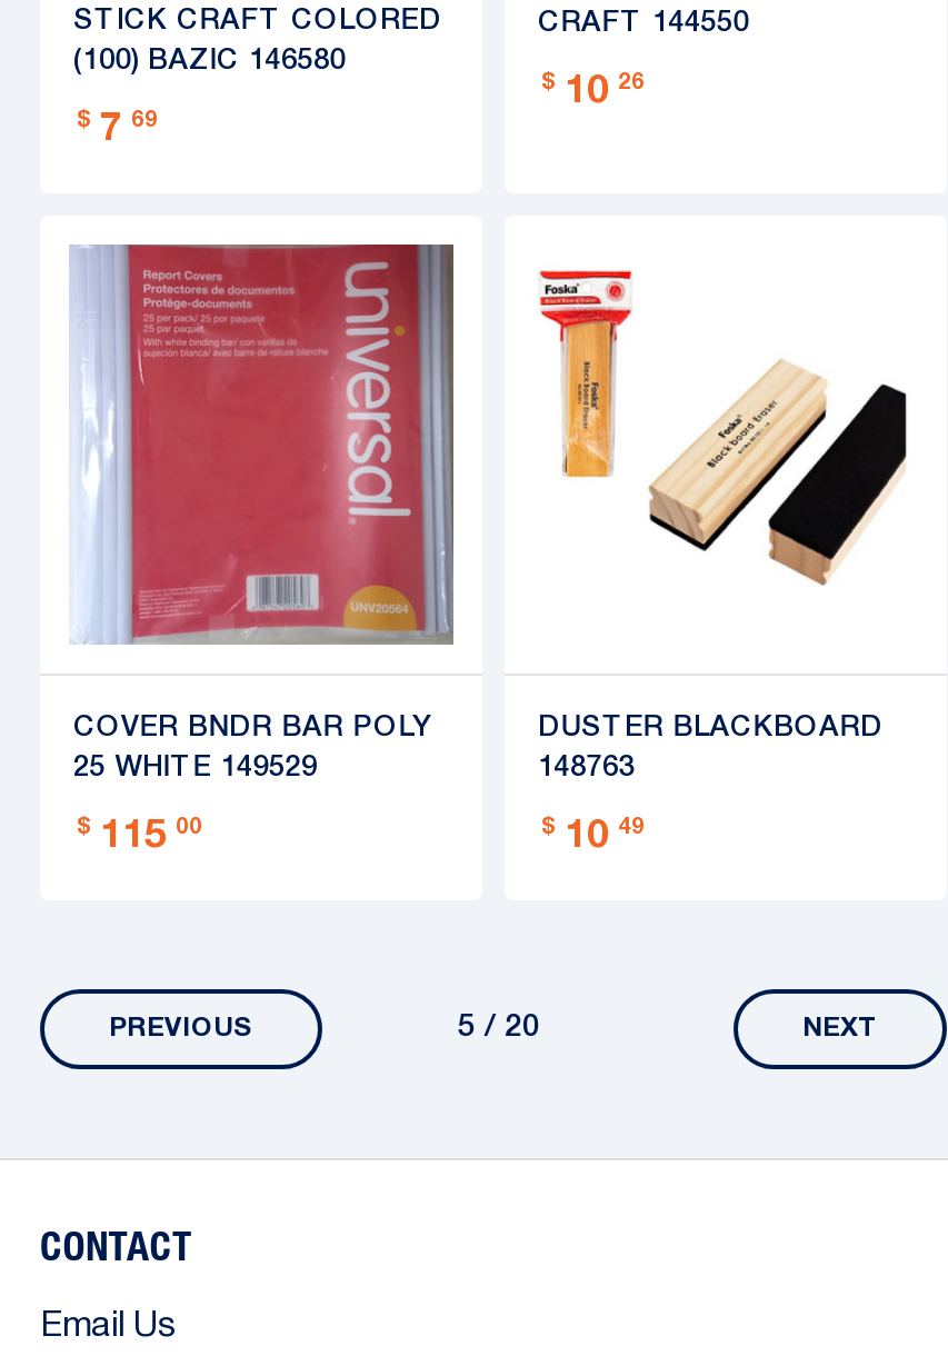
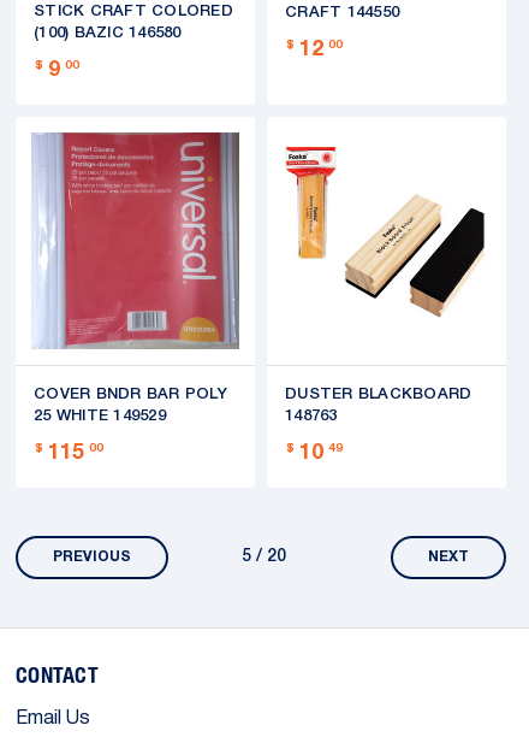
- $ 10 26
+ $ 12 00

- $ 7 69
+ $ 9 00
